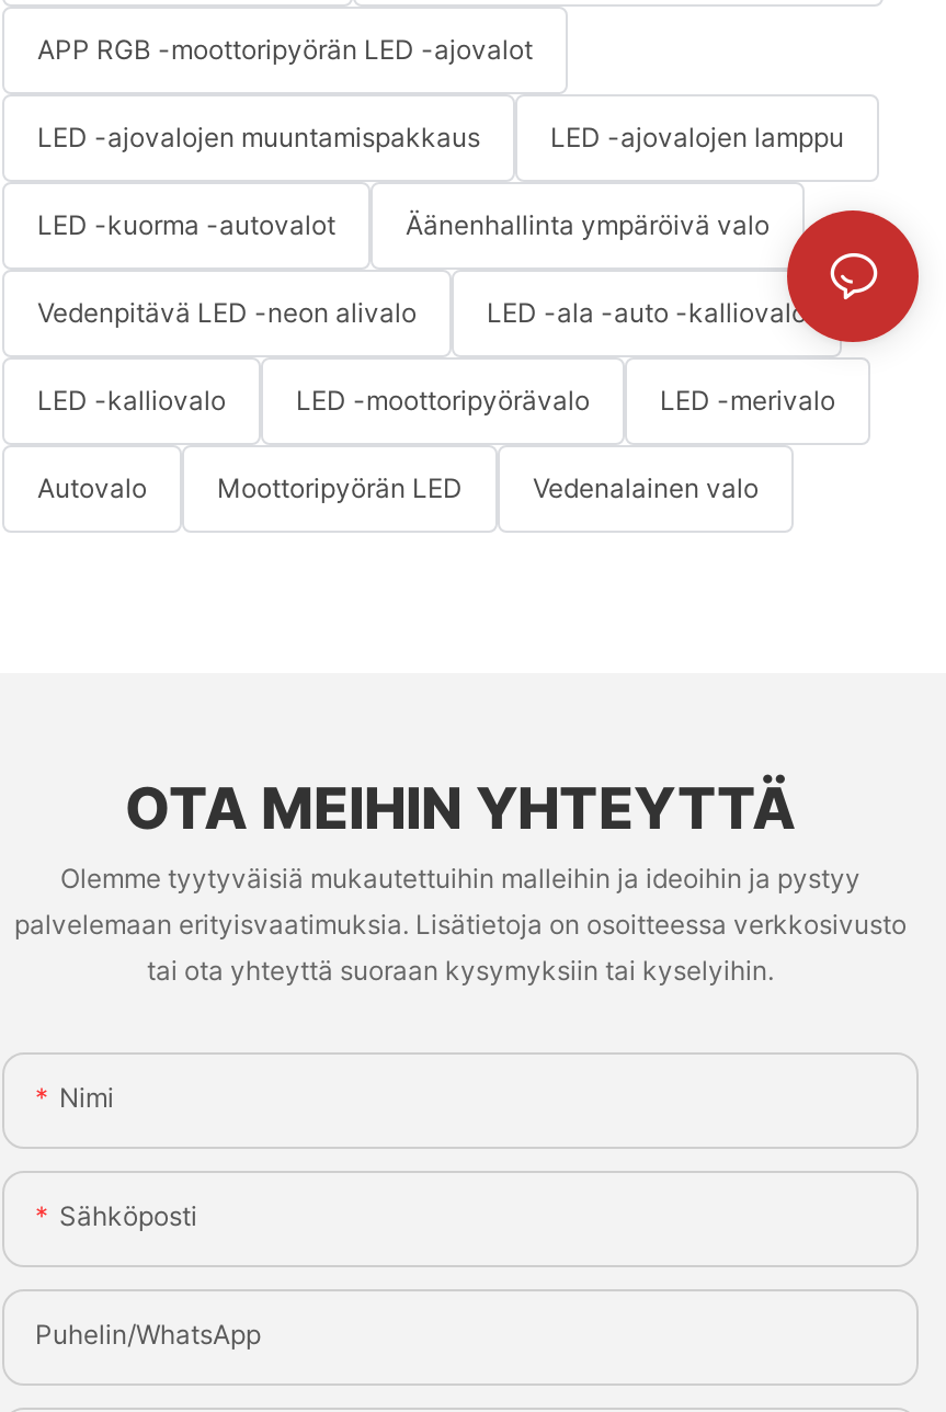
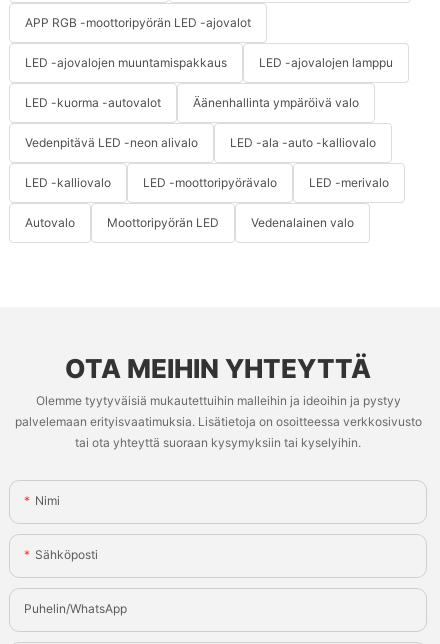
- [image]
